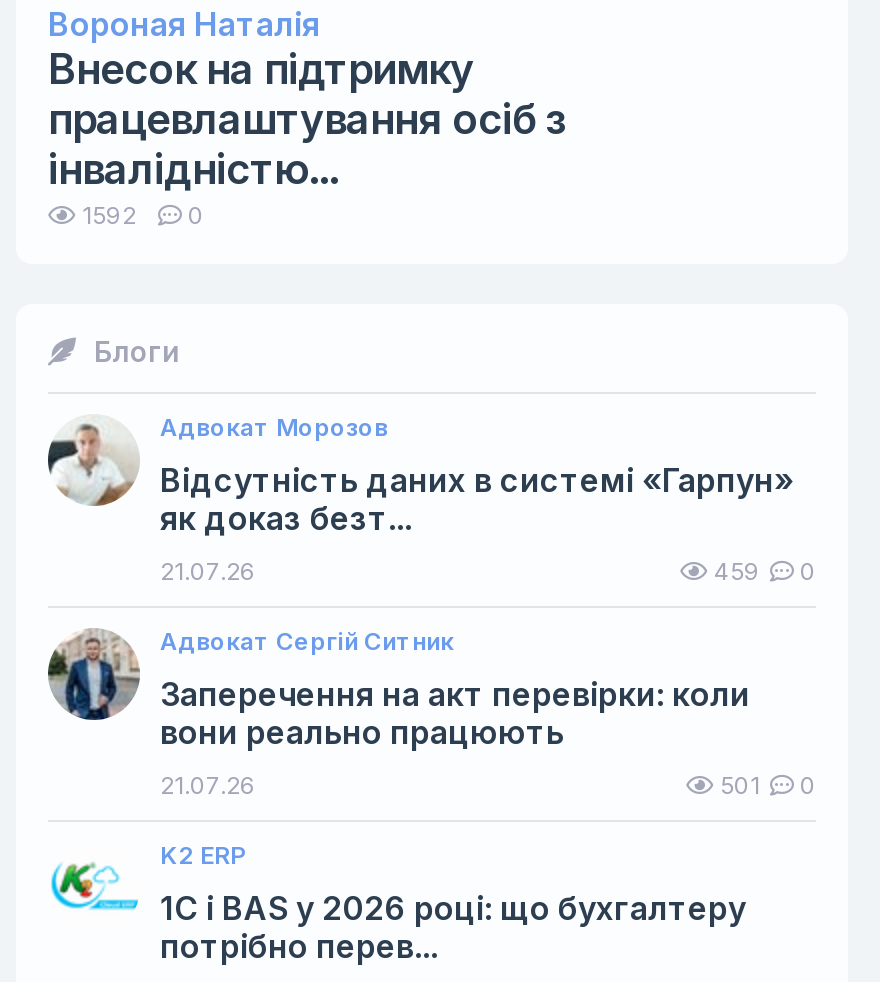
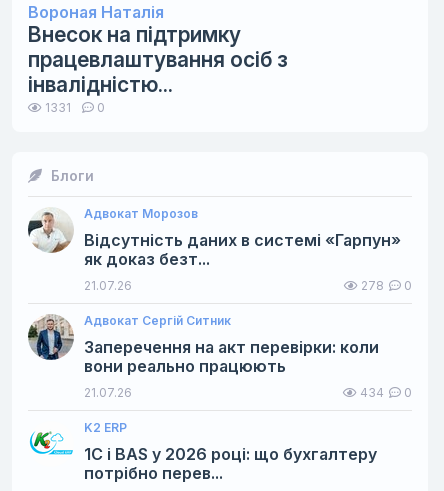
- 1592 0
+ 1331 0

- 459
+ 278

- 501 0
+ 434 0
